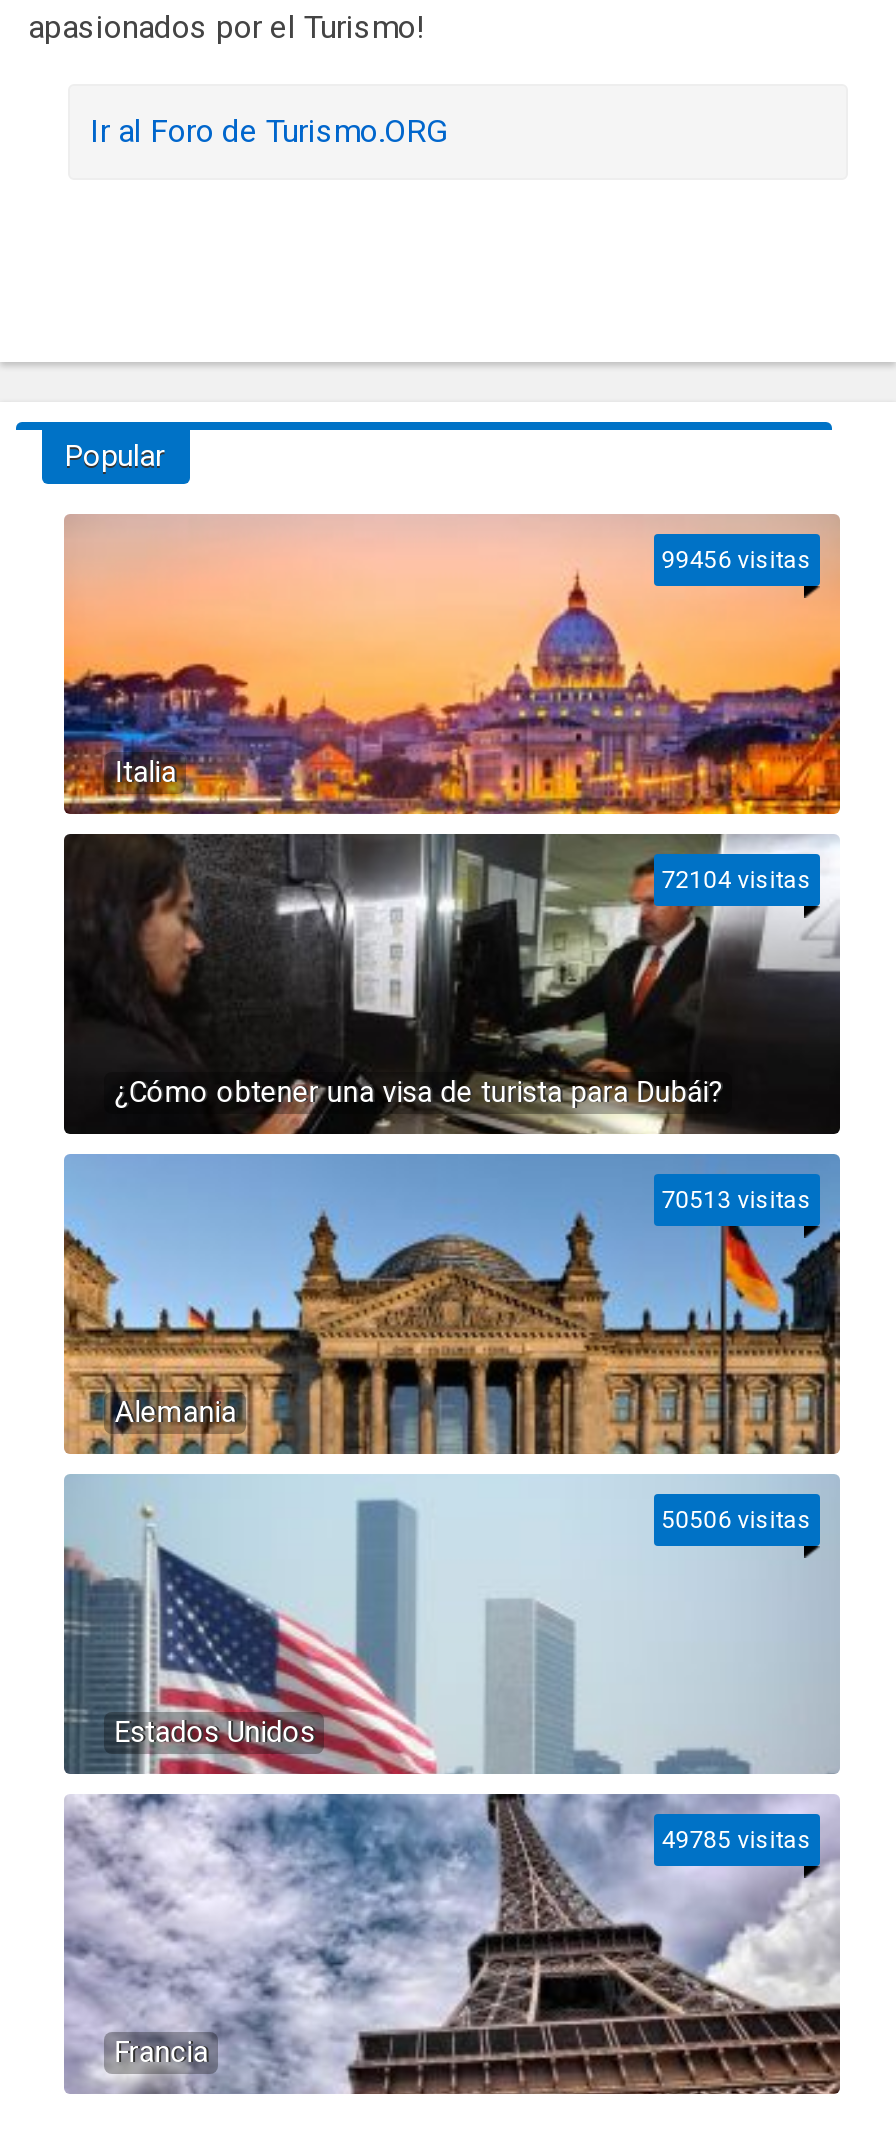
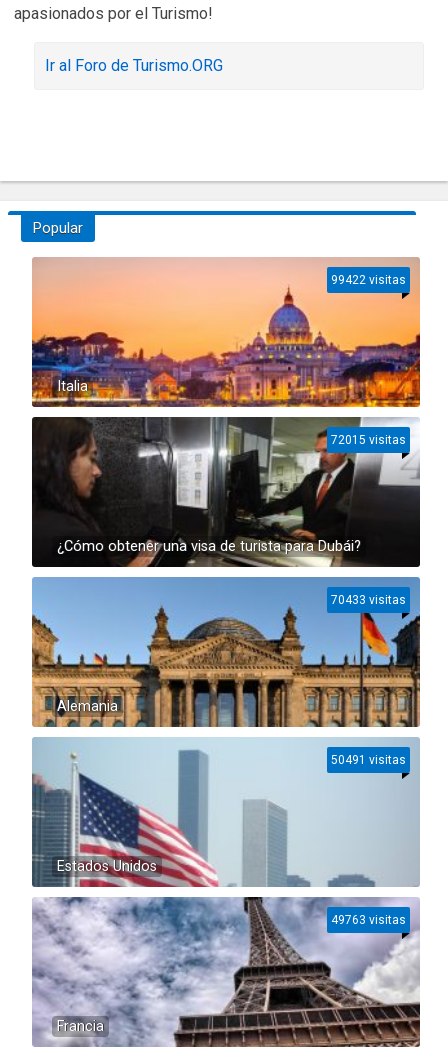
- 99456 visitas
+ 99422 visitas

- 72104 visitas
+ 72015 visitas

- 70513 visitas
+ 70433 visitas

- 50506 visitas
+ 50491 visitas

- 49785 visitas
+ 49763 visitas
